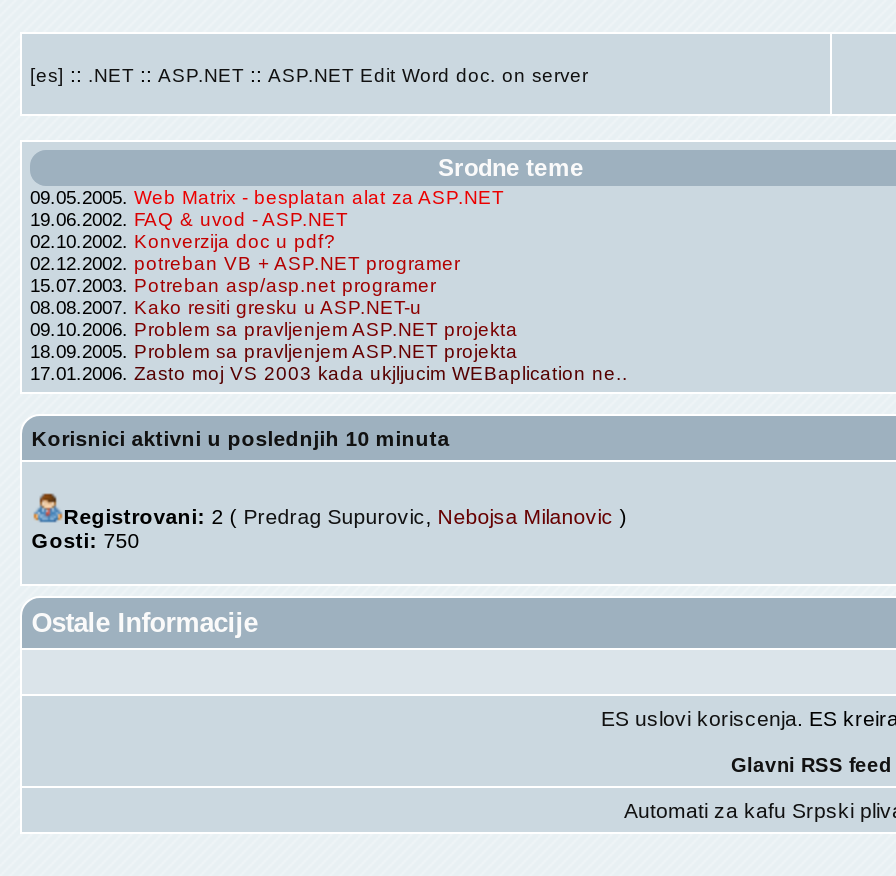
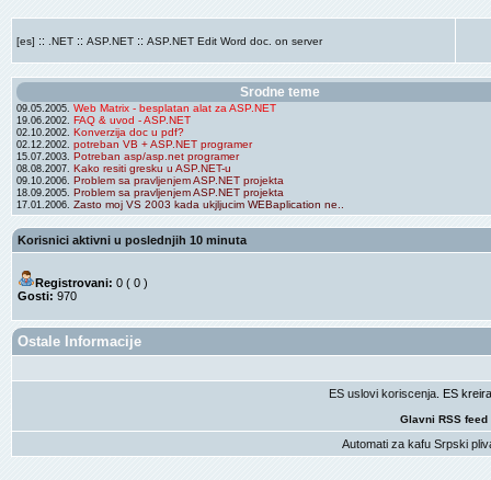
- Registrovani: 2 (Predrag Supurovic, Nebojsa Milanovic)
- Gosti:750
+ Registrovani: 0 ( 0 )
+ Gosti:970
